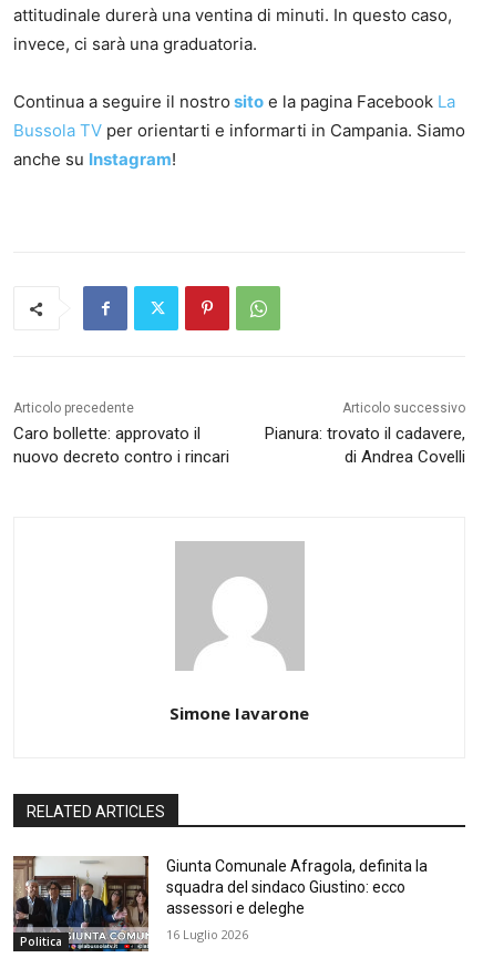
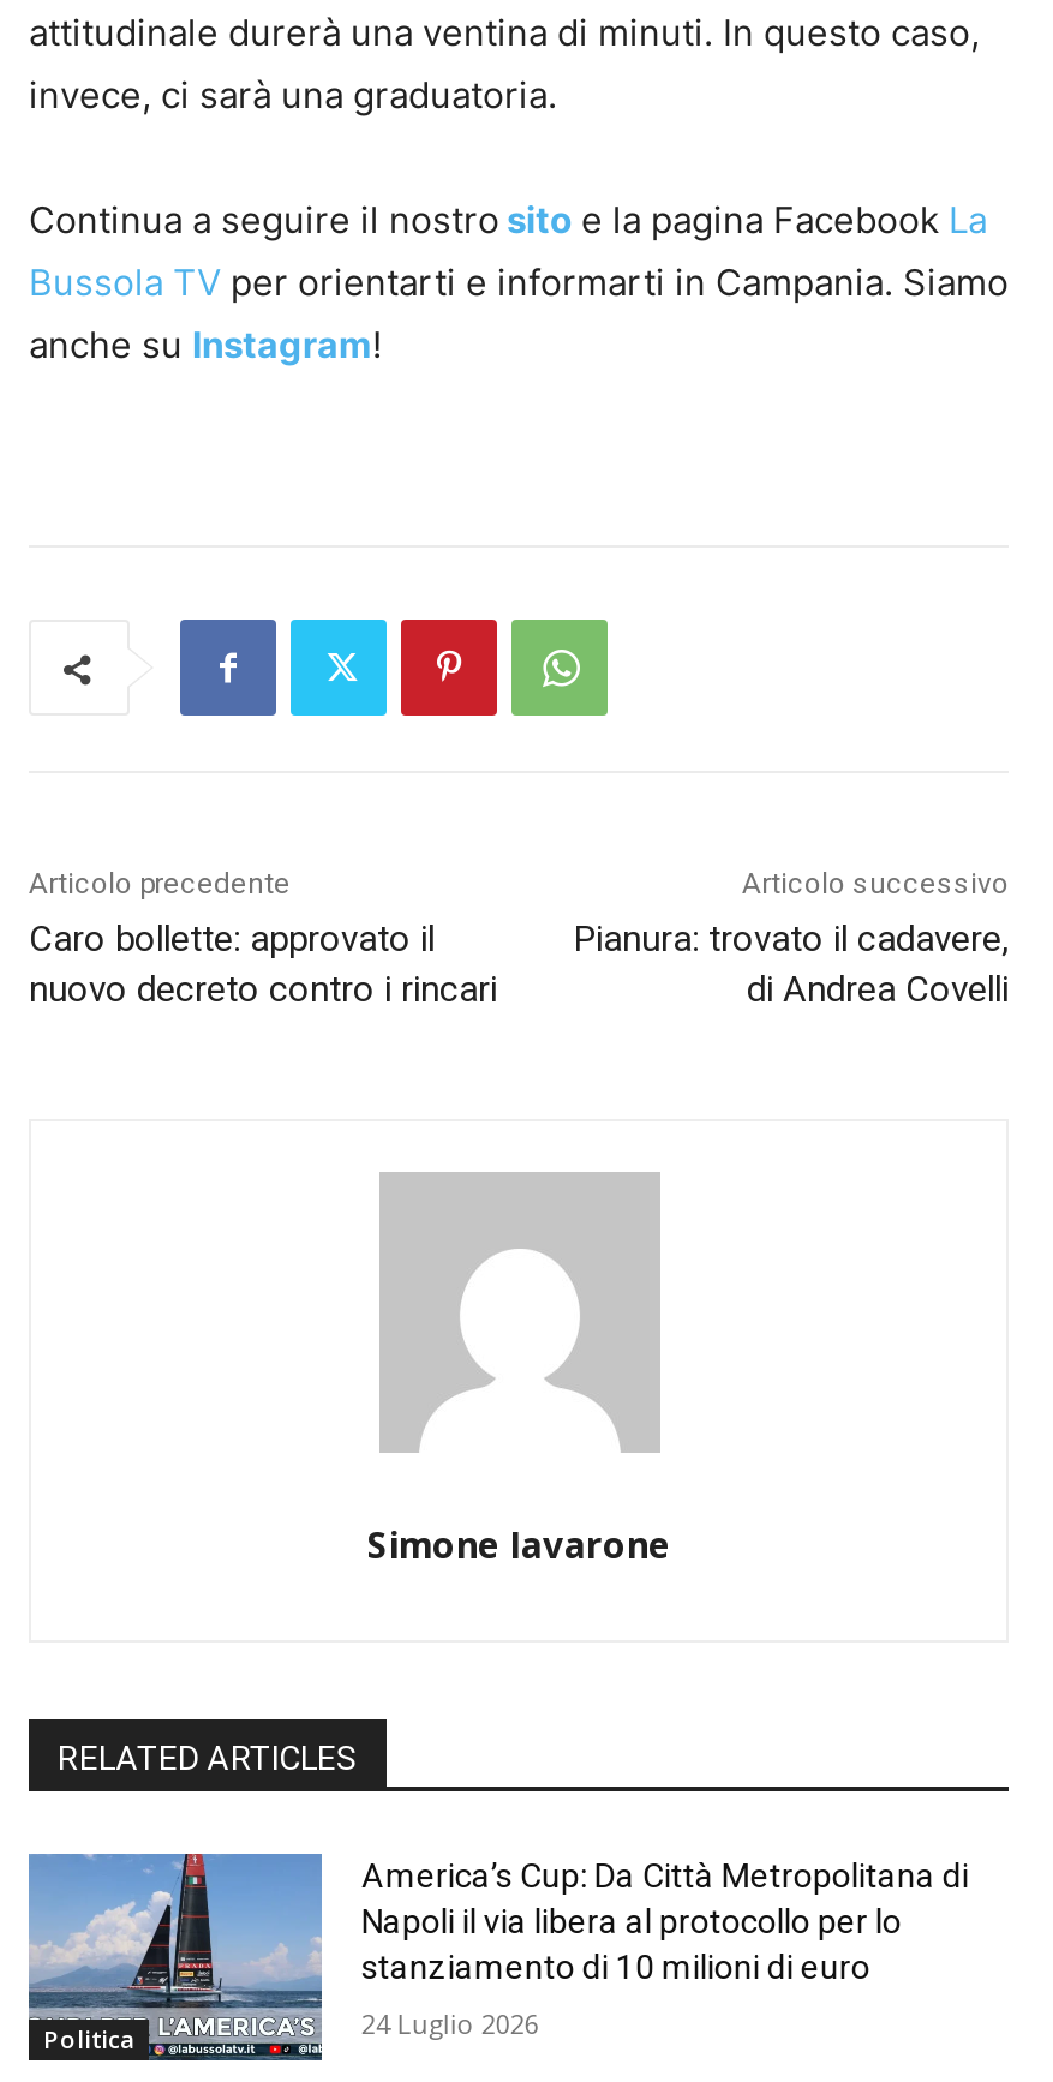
- [image]
- Giunta Comunale Afragola, definita la
- squadra del sindaco Giustino: ecco
- assessori e deleghe
+ [image]
+ America’s Cup: Da Città Metropolitana di
+ Napoli il via libera al protocollo per lo
+ stanziamento di 10 milioni di euro

- 16 Luglio 2026
+ 24 Luglio 2026
